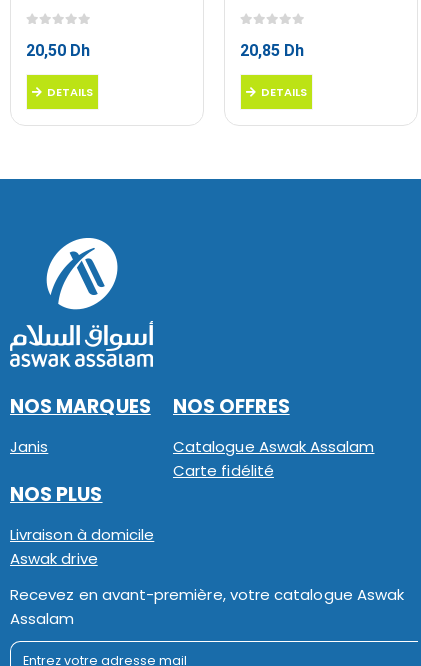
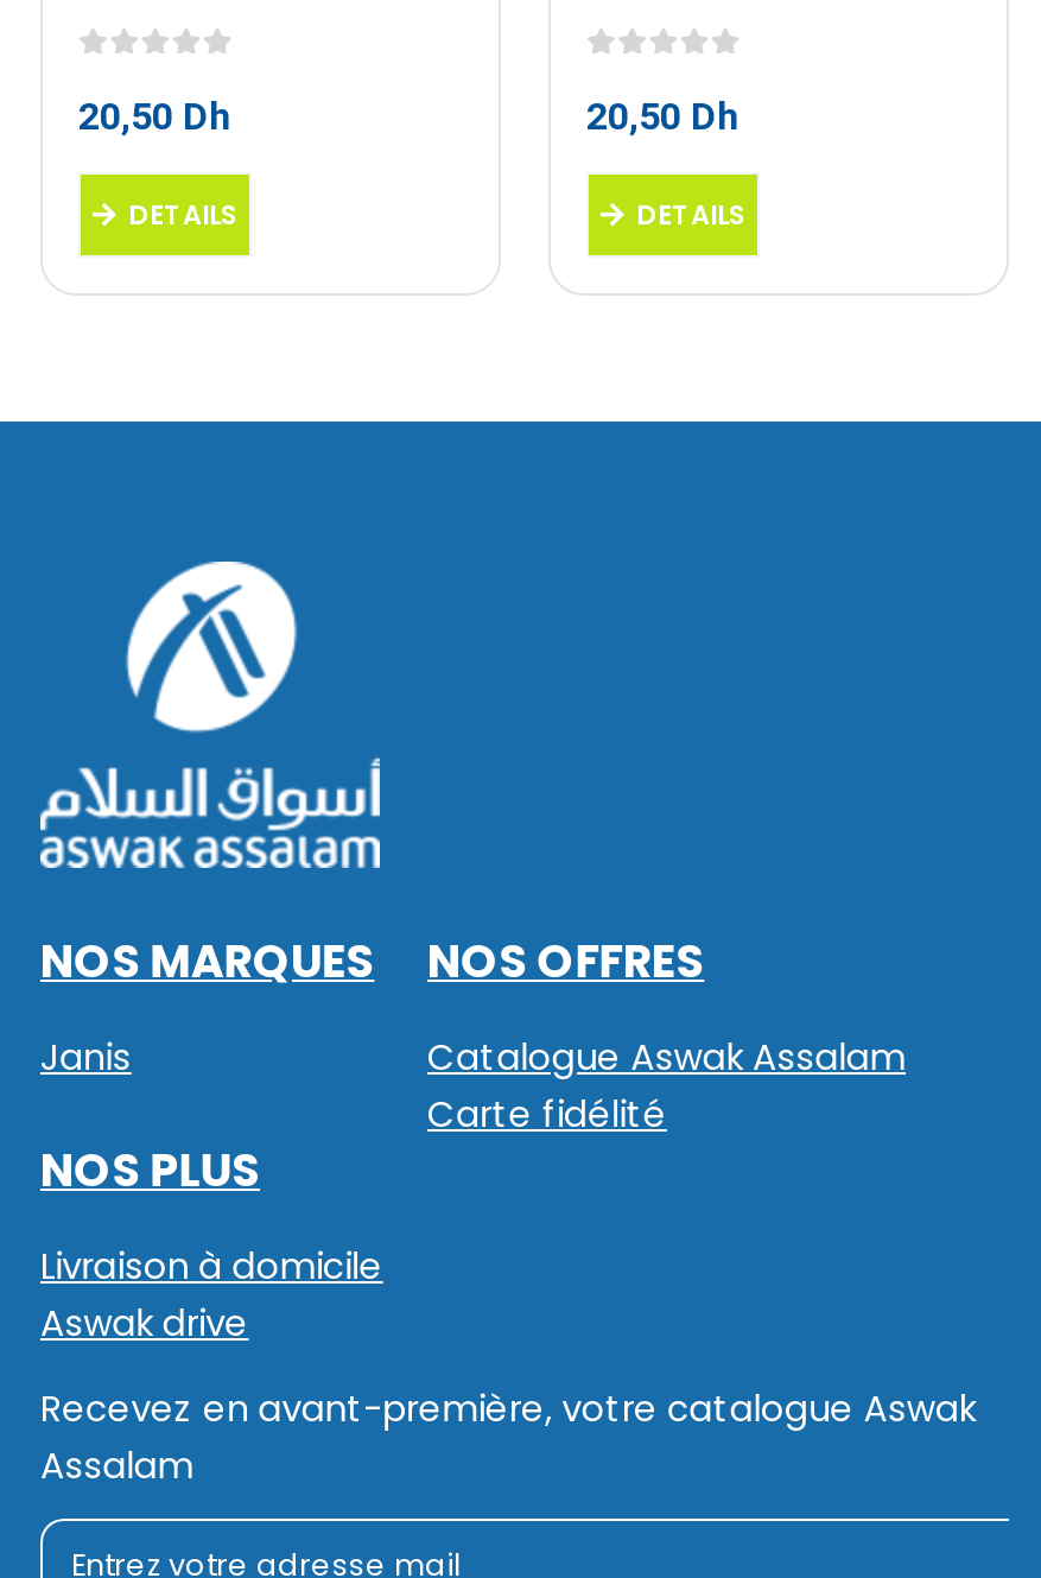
- 20,85 Dh
+ 20,50 Dh
